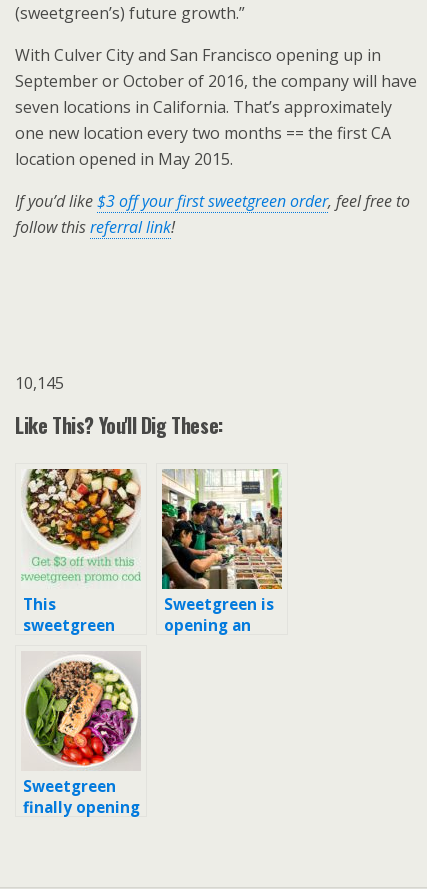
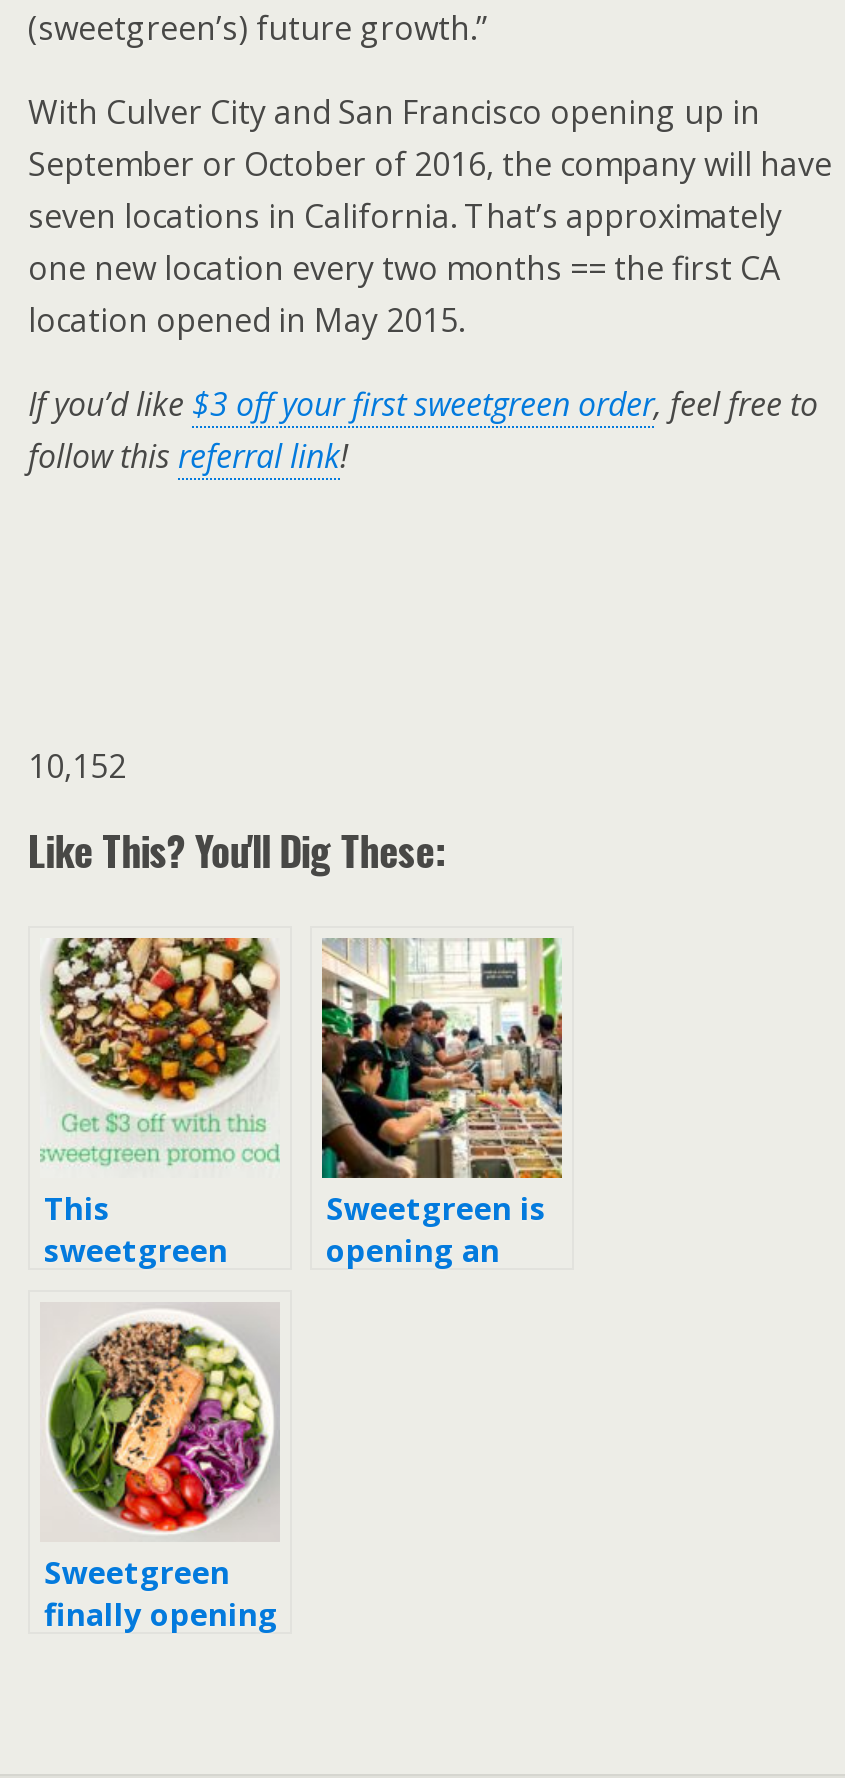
- 10,145
+ 10,152
